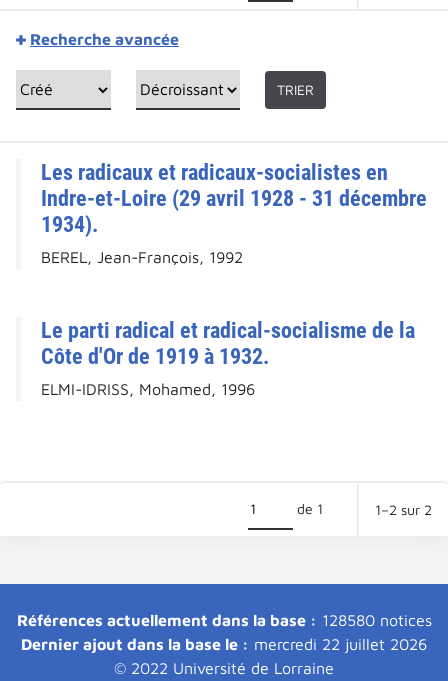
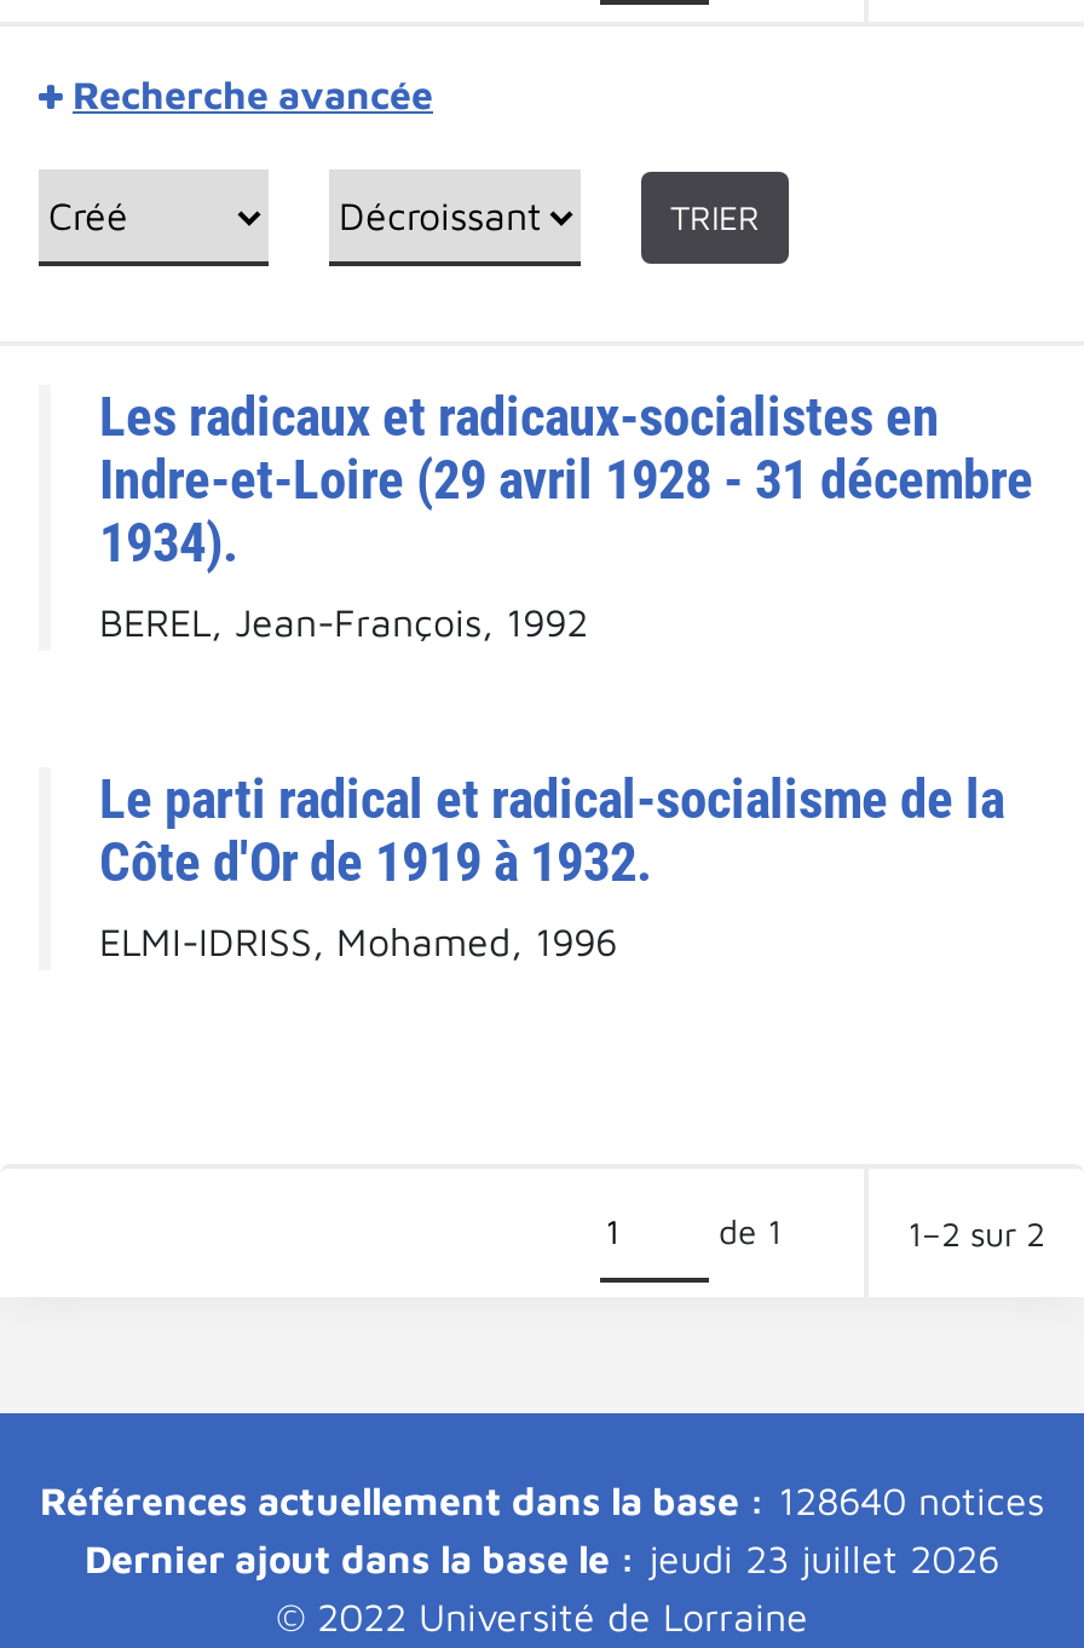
- Références actuellement dans la base : 128580 notices
+ Références actuellement dans la base : 128640 notices

- Dernier ajout dans la base le : mercredi 22 juillet 2026
+ Dernier ajout dans la base le : jeudi 23 juillet 2026
